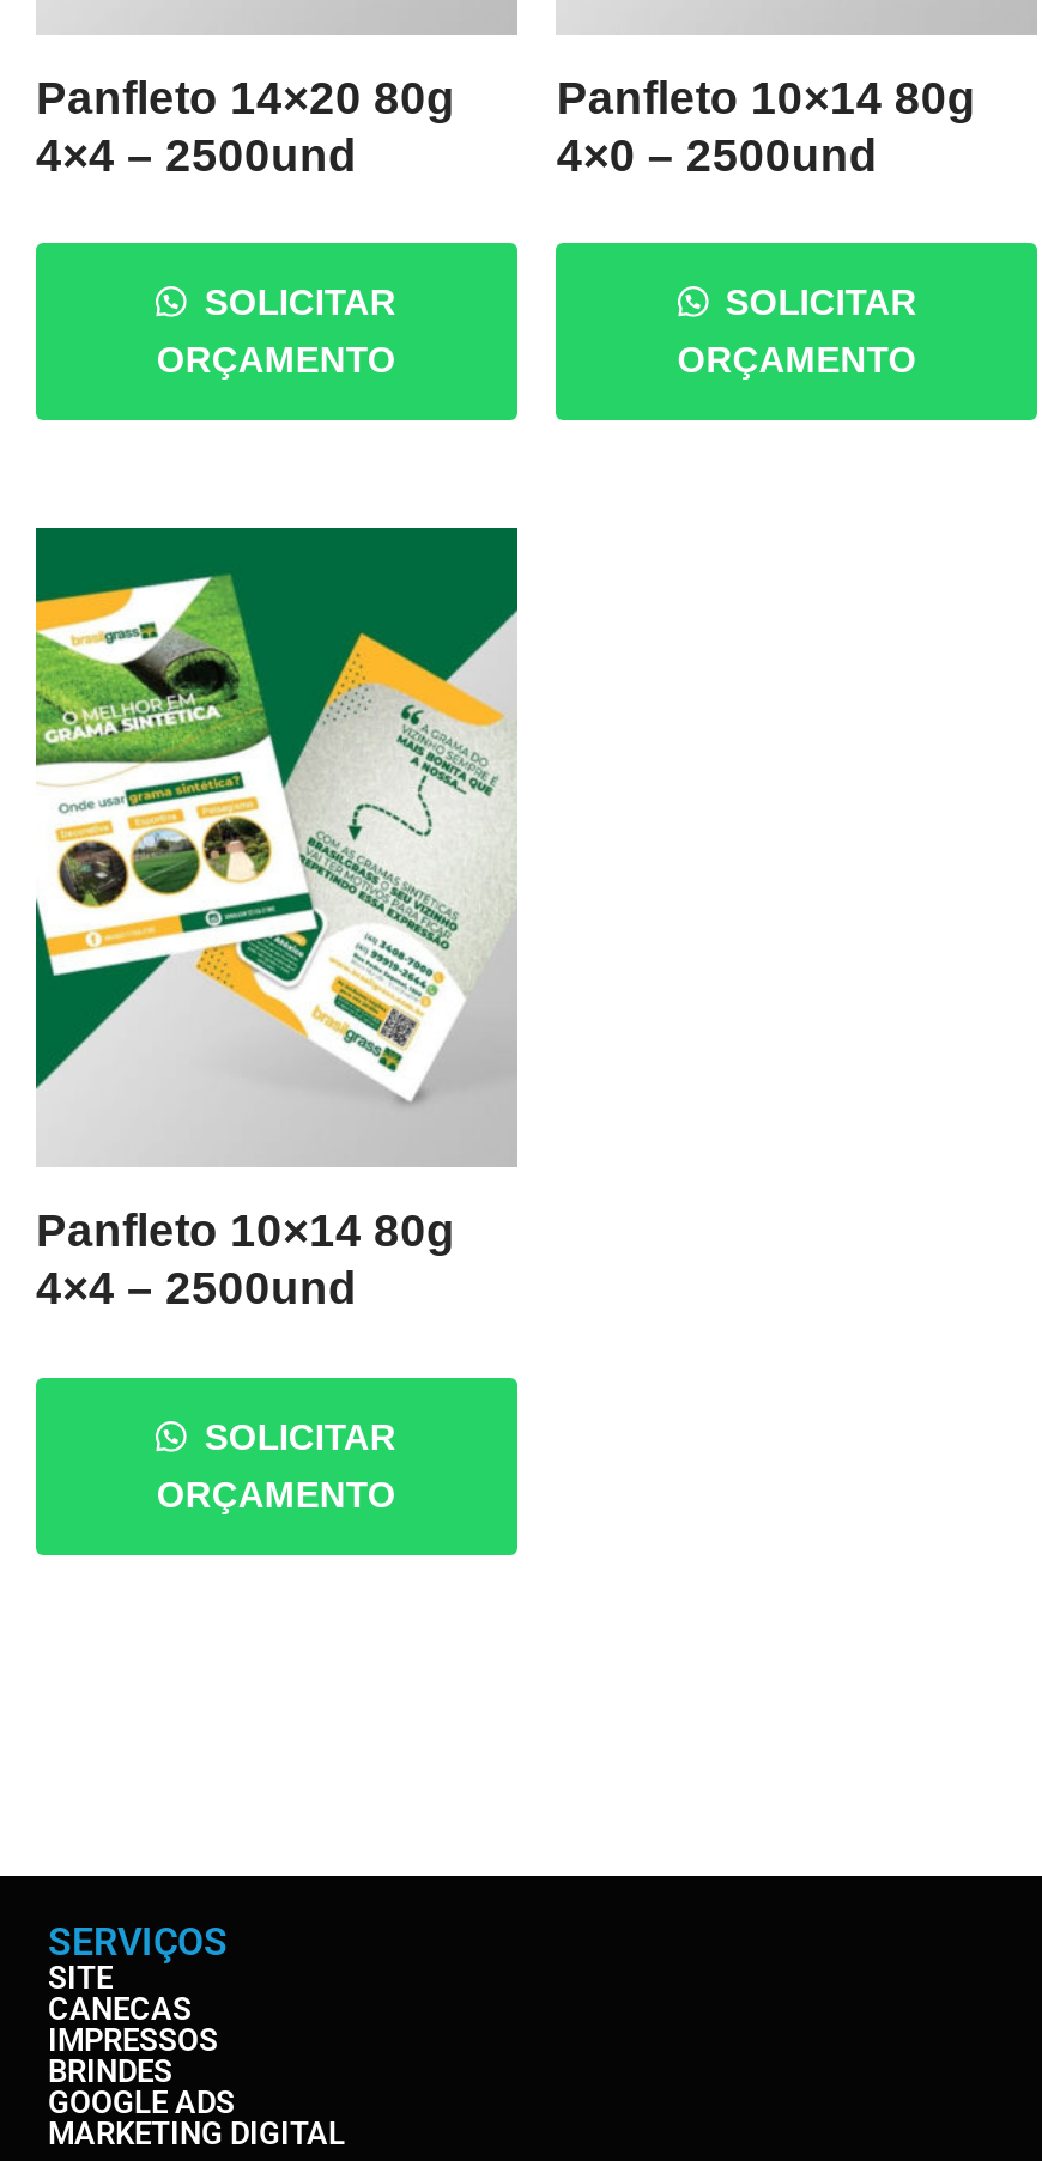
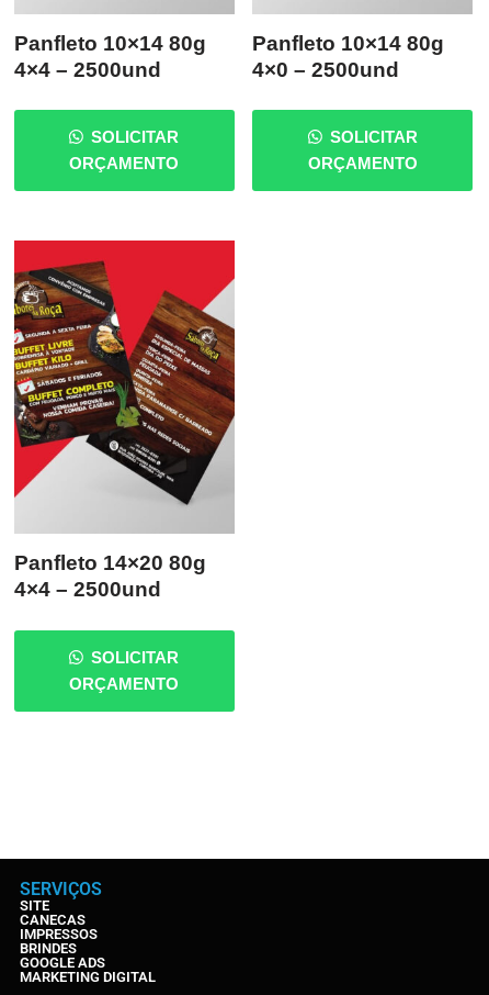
- Panfleto 14×20 80g
+ Panfleto 10×14 80g

- [image]
+ [image]

- Panfleto 10×14 80g
+ Panfleto 14×20 80g
